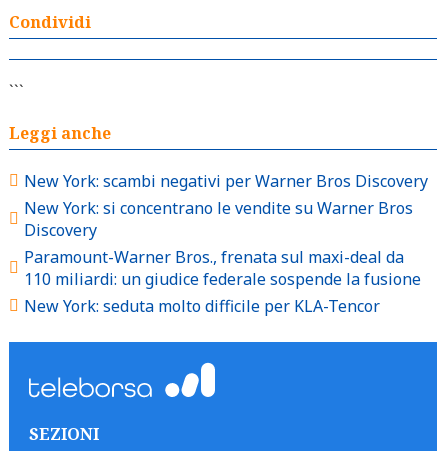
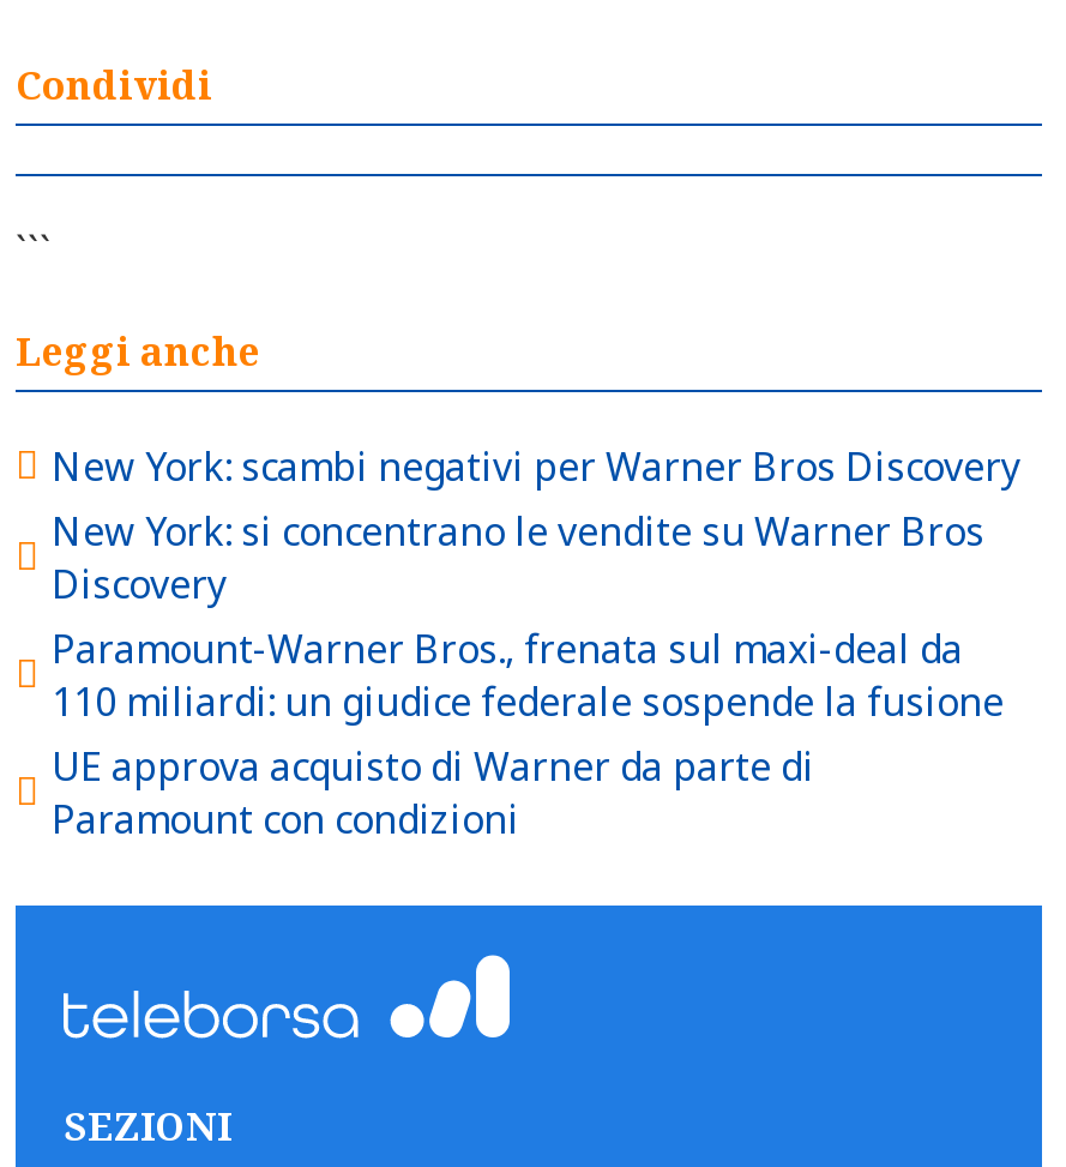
- New York: seduta molto difficile per KLA-Tencor
+ UE approva acquisto di Warner da parte di
+ Paramount con condizioni
